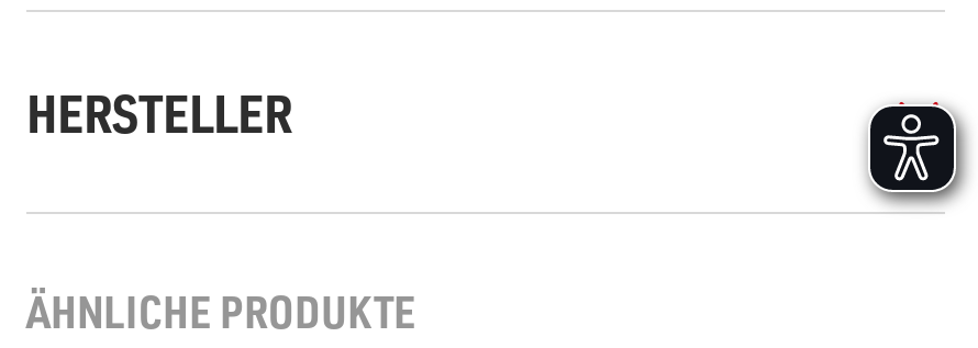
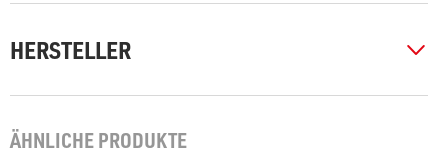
- [image]
